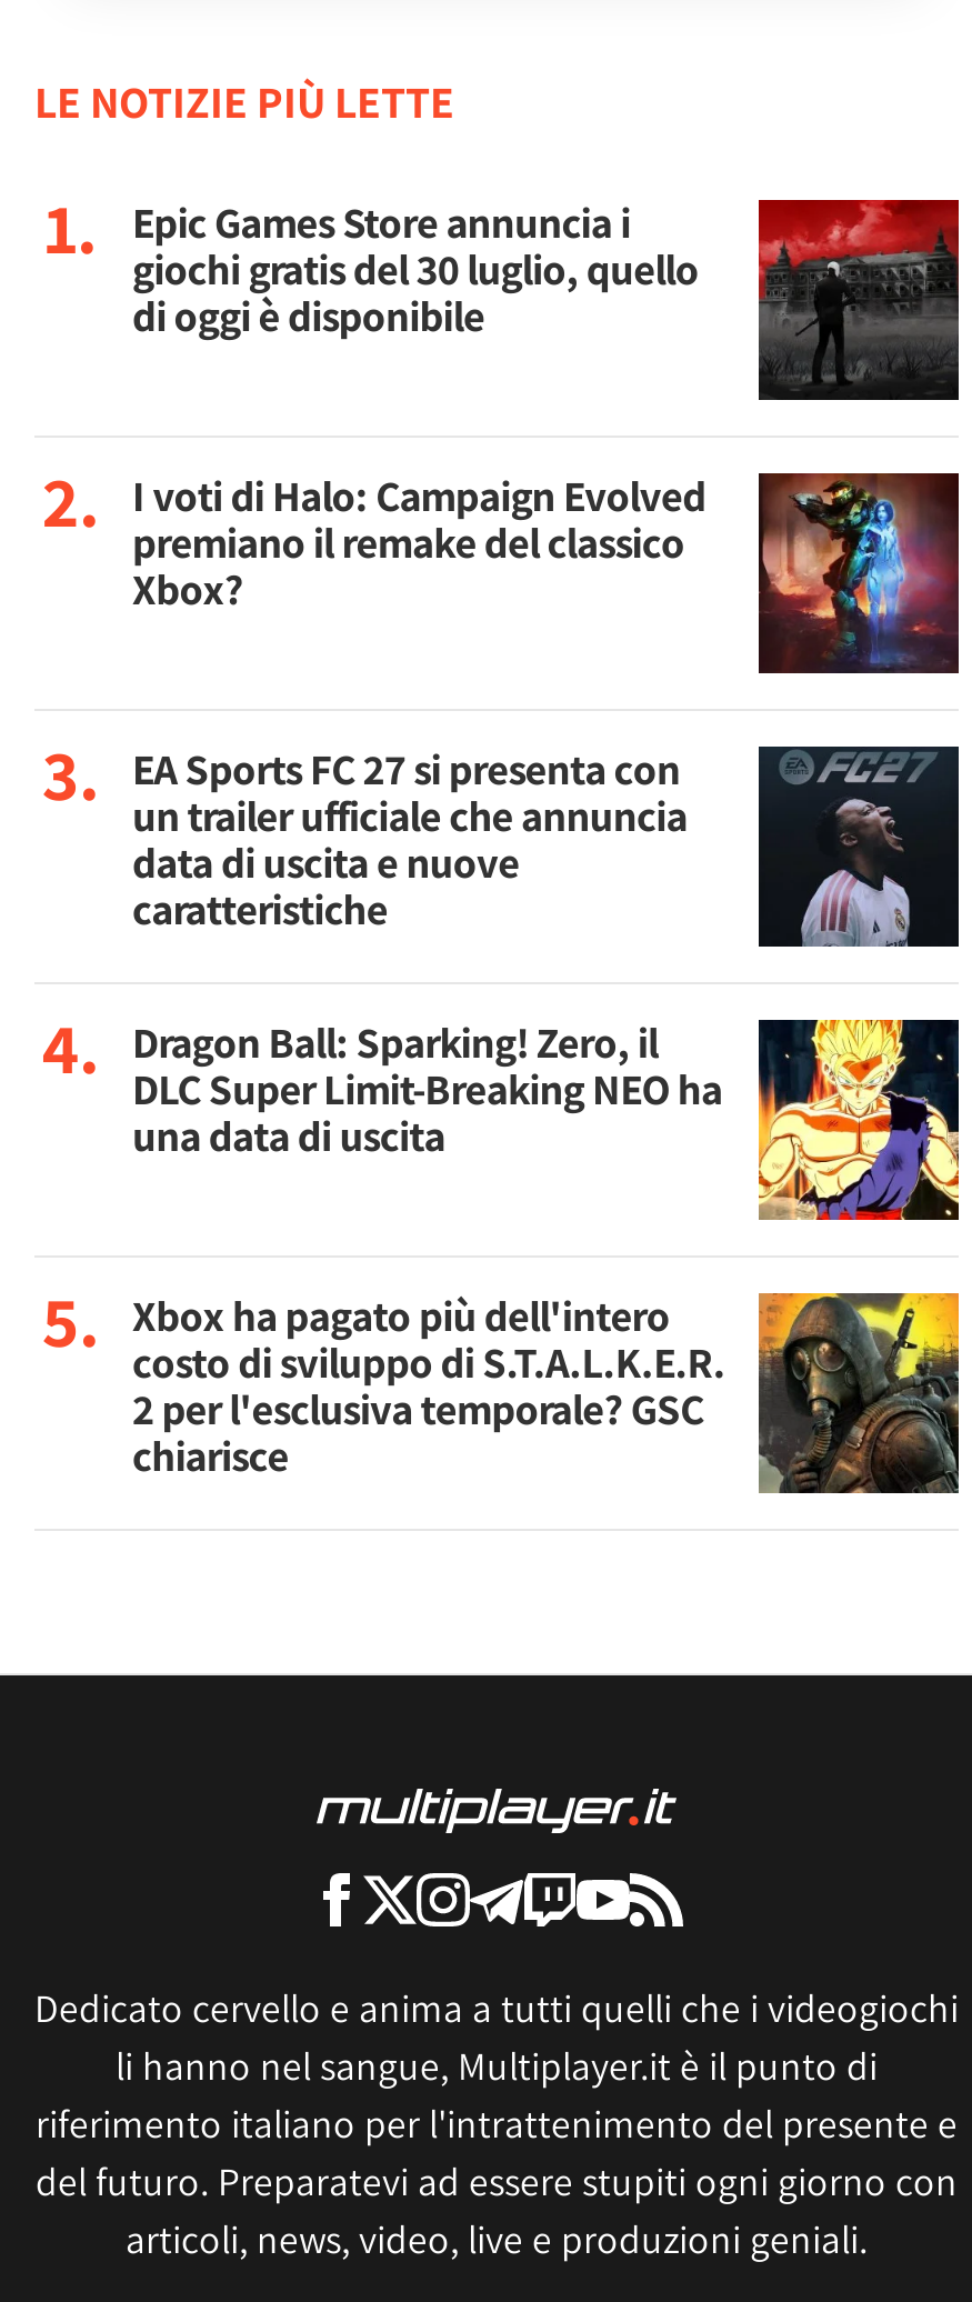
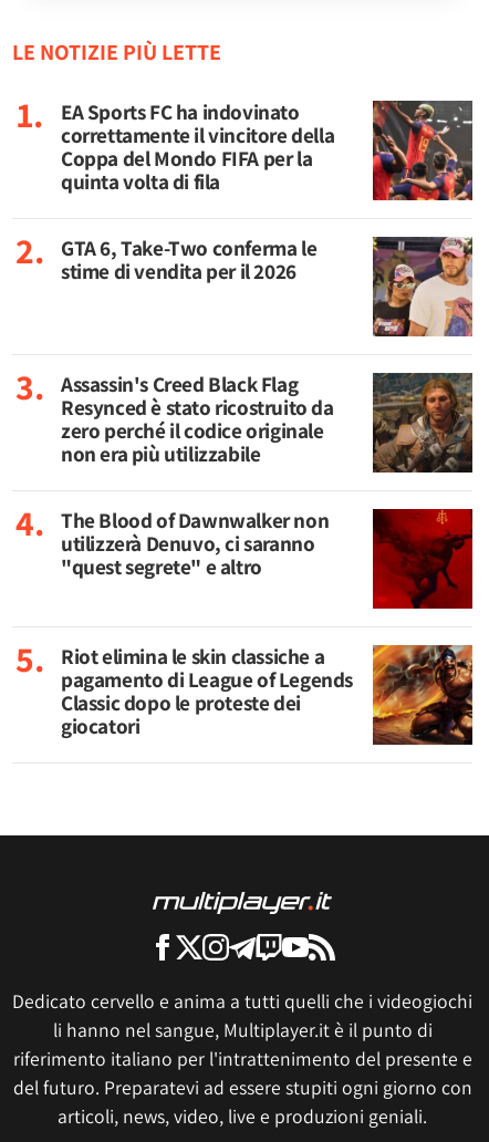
- [image]
- Epic Games Store annuncia i
- giochi gratis del 30 luglio, quello
- di oggi è disponibile
+ [image]
+ EA Sports FC ha indovinato
+ correttamente il vincitore della
+ Coppa del Mondo FIFA per la
+ quinta volta di fila

- I voti di Halo: Campaign Evolved
- premiano il remake del classico
- Xbox?
+ GTA 6, Take-Two conferma le
+ stime di vendita per il 2026

- [image]
+ [image]

- [image]
- EA Sports FC 27 si presenta con
- un trailer ufficiale che annuncia
- data di uscita e nuove
- caratteristiche
+ [image]
+ Assassin's Creed Black Flag
+ Resynced è stato ricostruito da
+ zero perché il codice originale
+ non era più utilizzabile

- [image]
- Dragon Ball: Sparking! Zero, il
- DLC Super Limit-Breaking NEO ha
- una data di uscita
+ [image]
+ The Blood of Dawnwalker non
+ utilizzerà Denuvo, ci saranno
+ "quest segrete" e altro

- [image]
- Xbox ha pagato più dell'intero
- costo di sviluppo di S.T.A.L.K.E.R.
- 2 per l'esclusiva temporale? GSC
- chiarisce
+ [image]
+ Riot elimina le skin classiche a
+ pagamento di League of Legends
+ Classic dopo le proteste dei
+ giocatori
